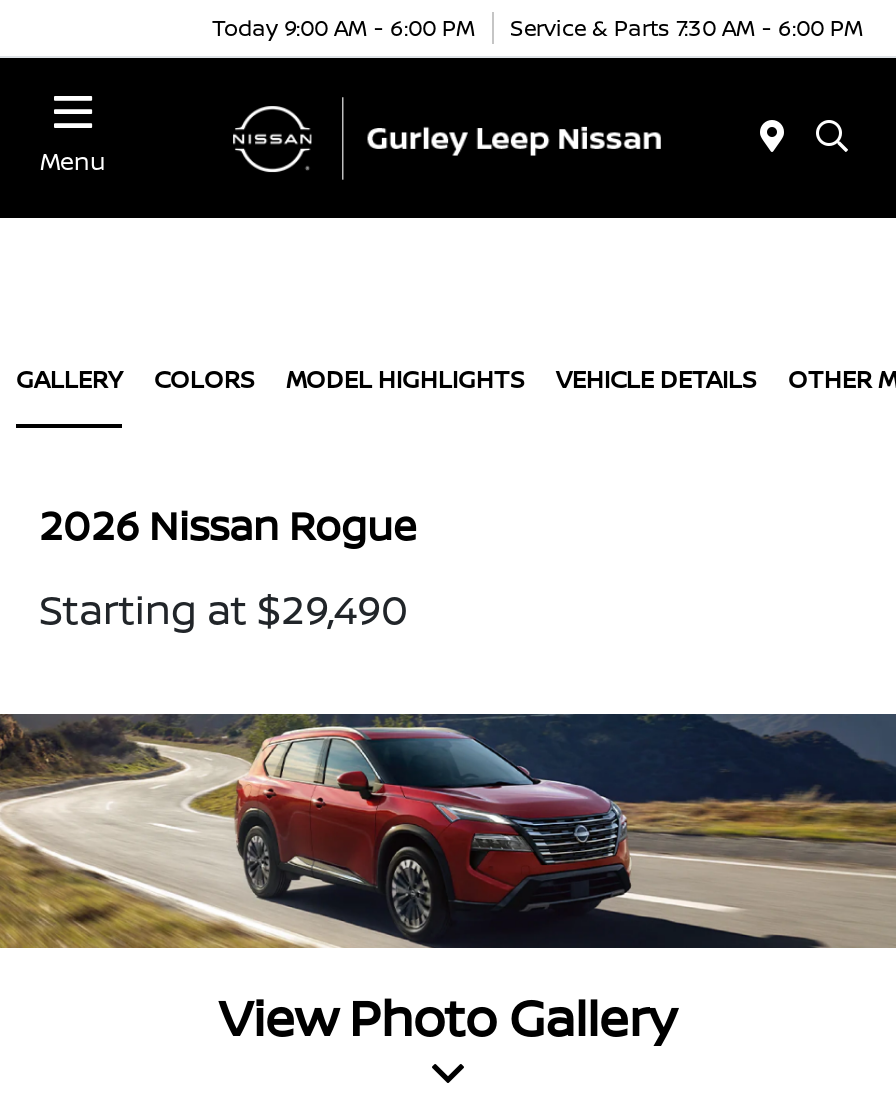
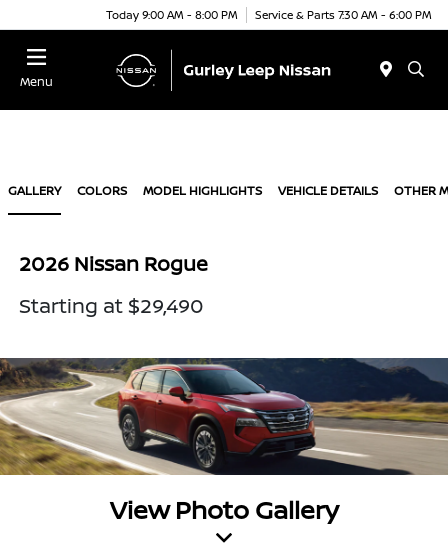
- Today 9:00 AM - 6:00 PM Service & Parts 7:30 AM - 6:00 PM
+ Today 9:00 AM - 8:00 PM Service & Parts 7:30 AM - 6:00 PM
